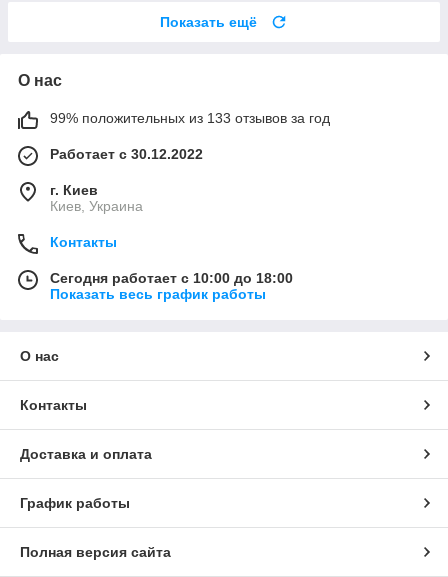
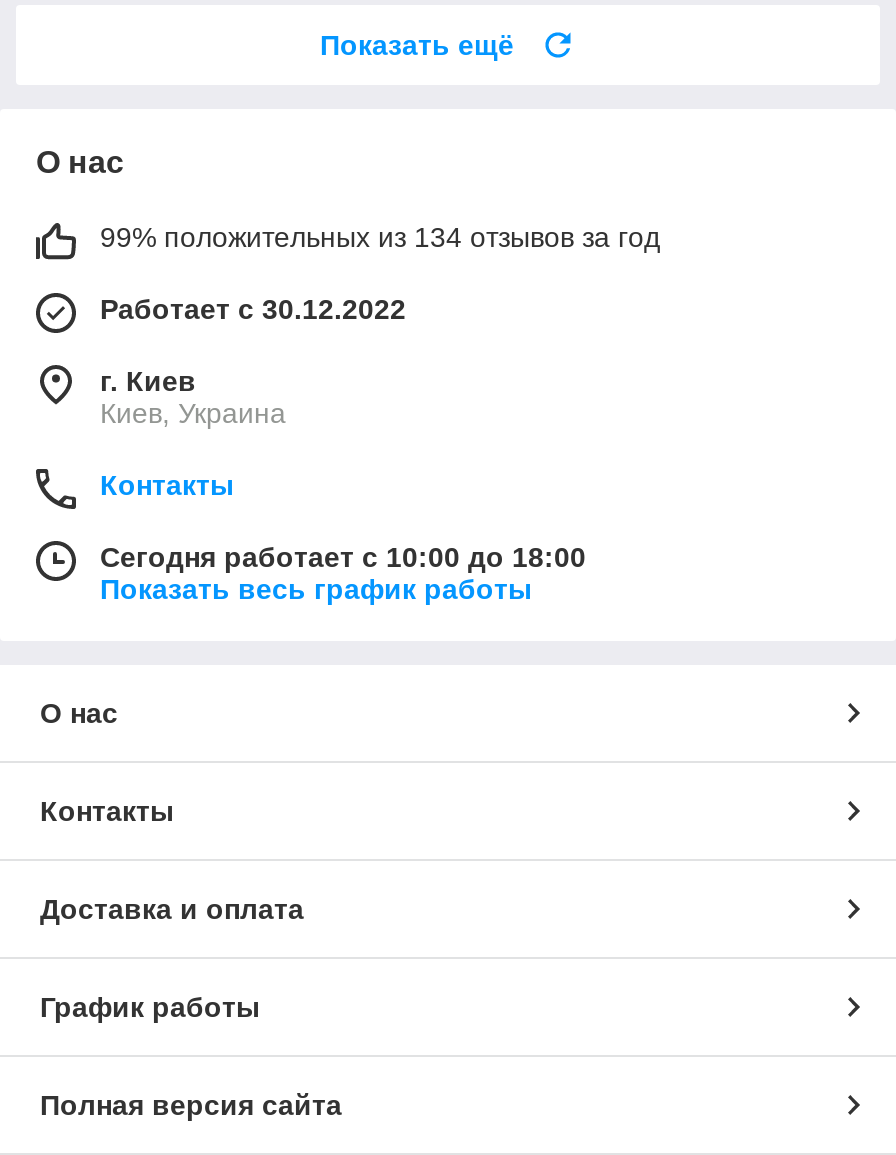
- 99% положительных из 133 отзывов за год
+ 99% положительных из 134 отзывов за год
